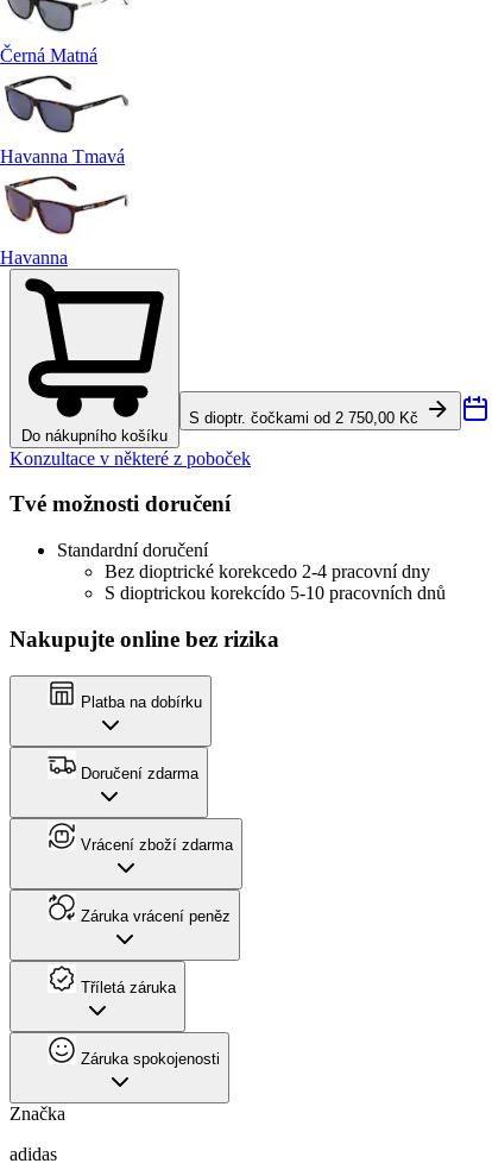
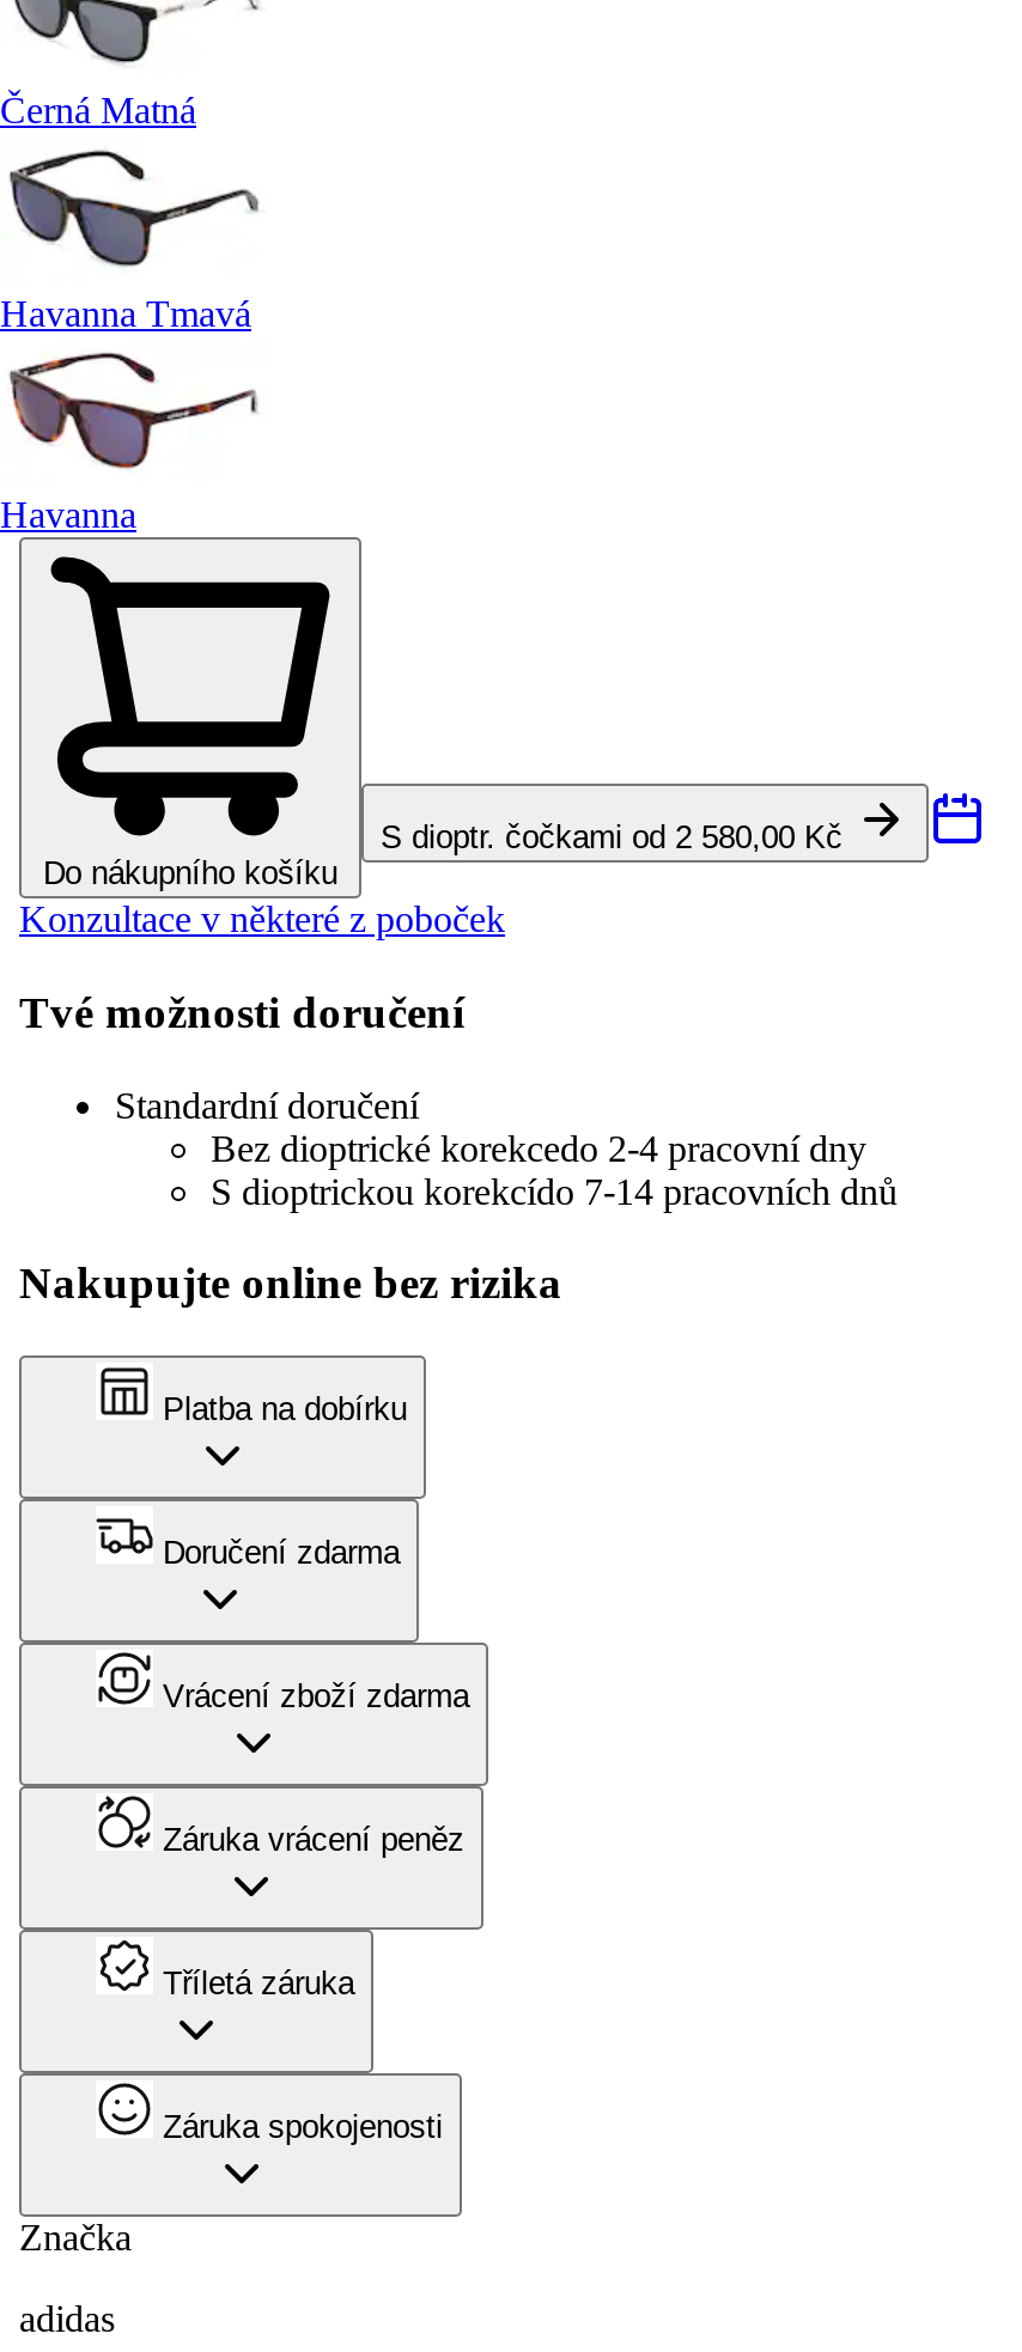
- S dioptr. čočkami od 2 750,00 Kč
+ S dioptr. čočkami od 2 580,00 Kč

- S dioptrickou korekcído 5-10 pracovních dnů
+ S dioptrickou korekcído 7-14 pracovních dnů
